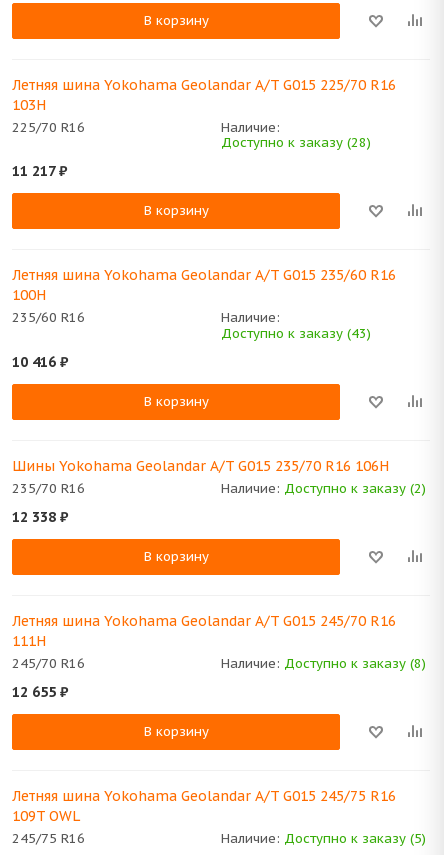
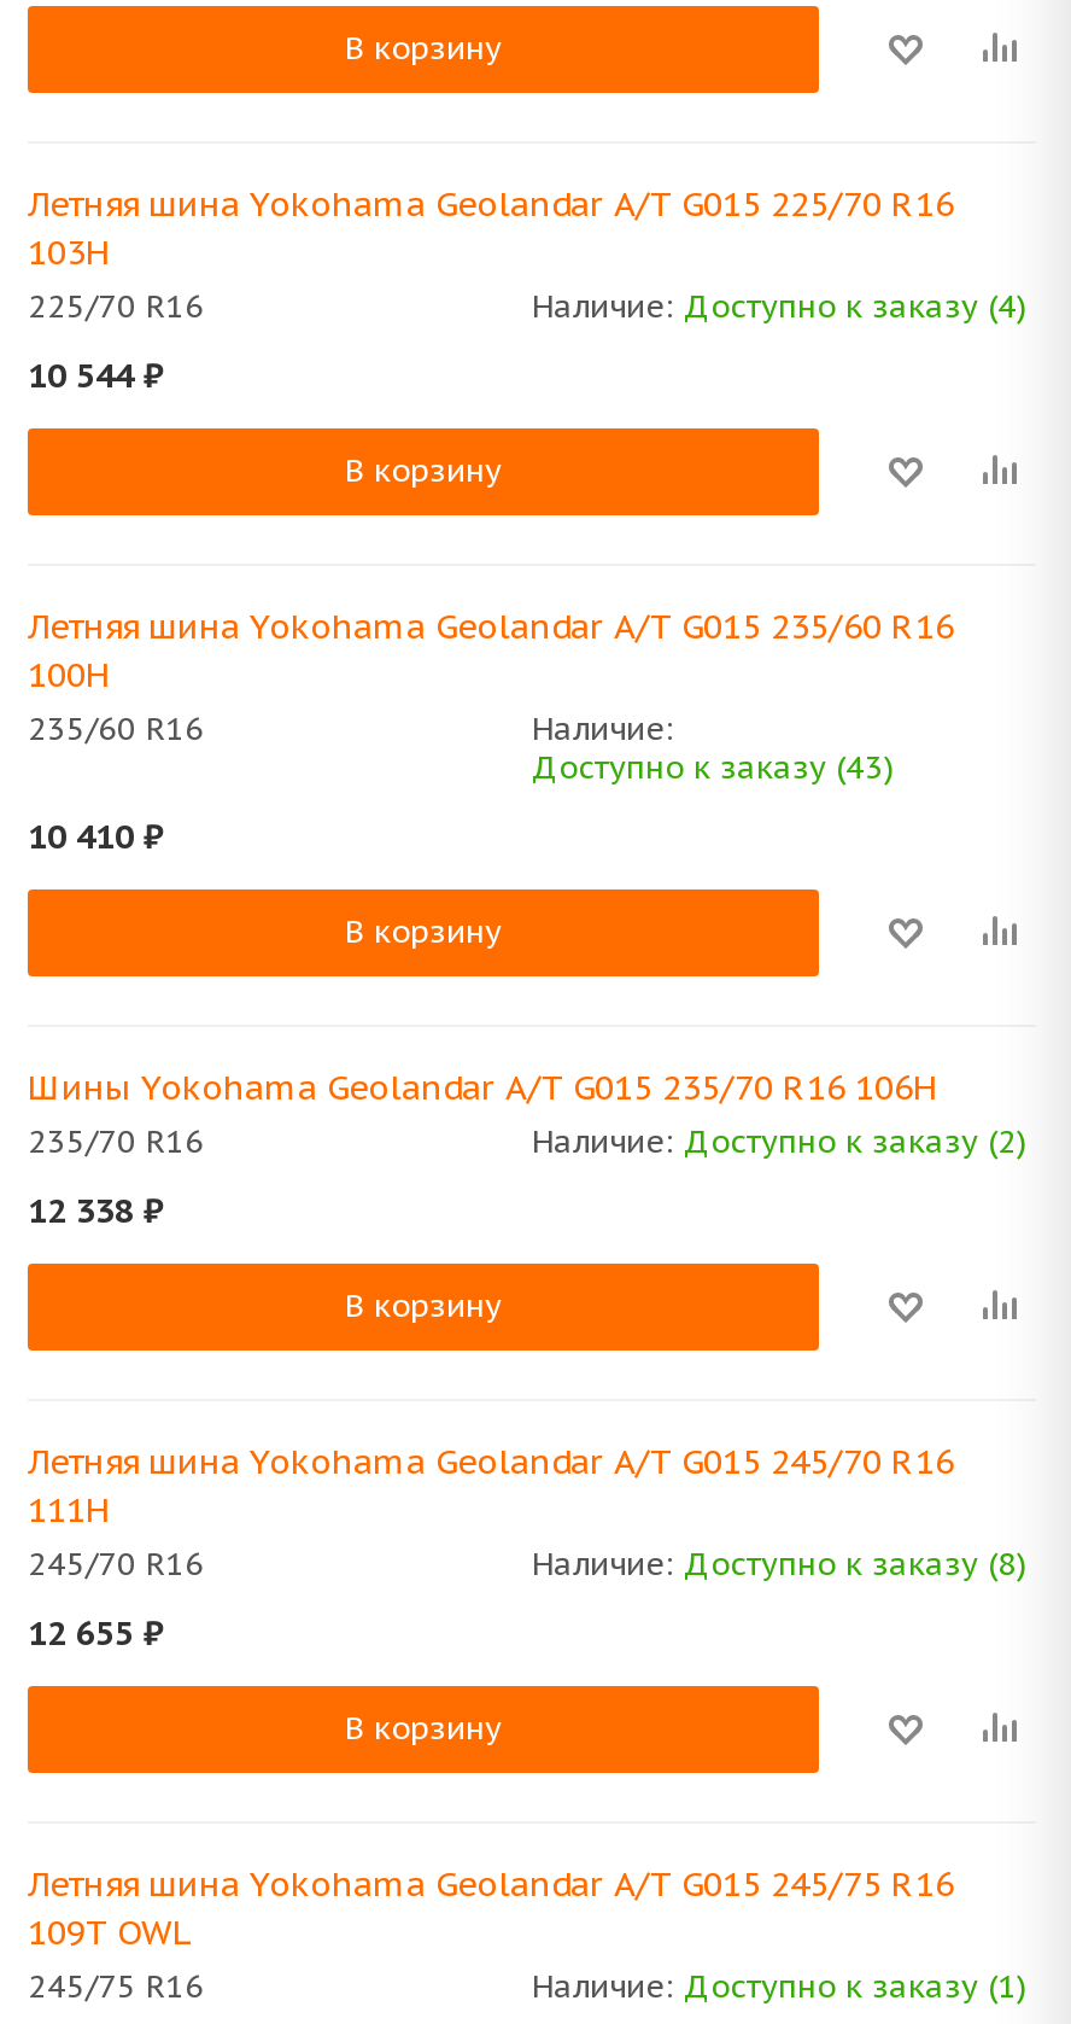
- Наличие:
- Доступно к заказу (28)
+ Наличие: Доступно к заказу (4)

- 11 217 ₽
+ 10 544 ₽

- 10 416 ₽
+ 10 410 ₽

- Наличие: Доступно к заказу (5)
+ Наличие: Доступно к заказу (1)
